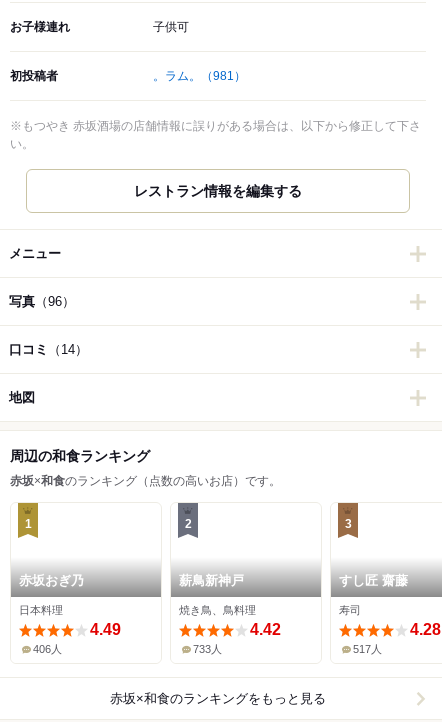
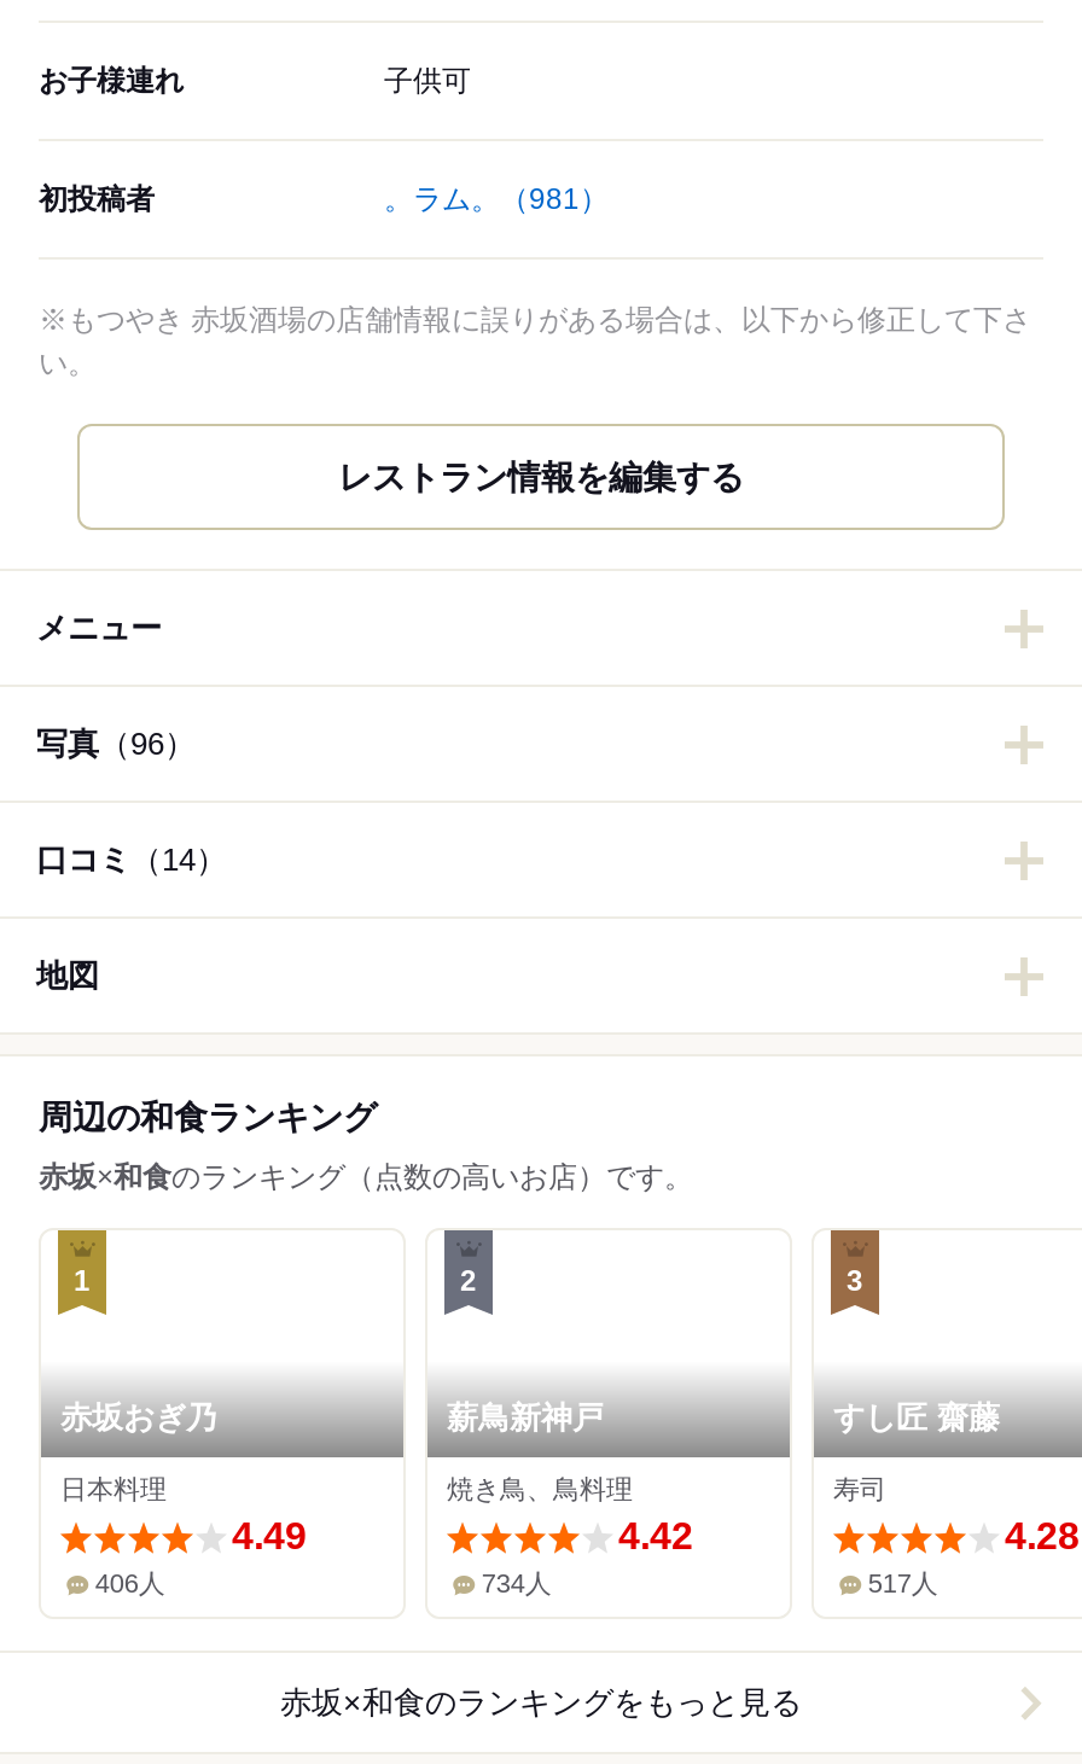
- 733人
+ 734人
